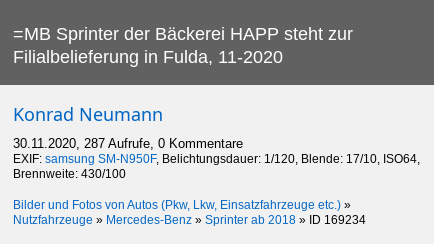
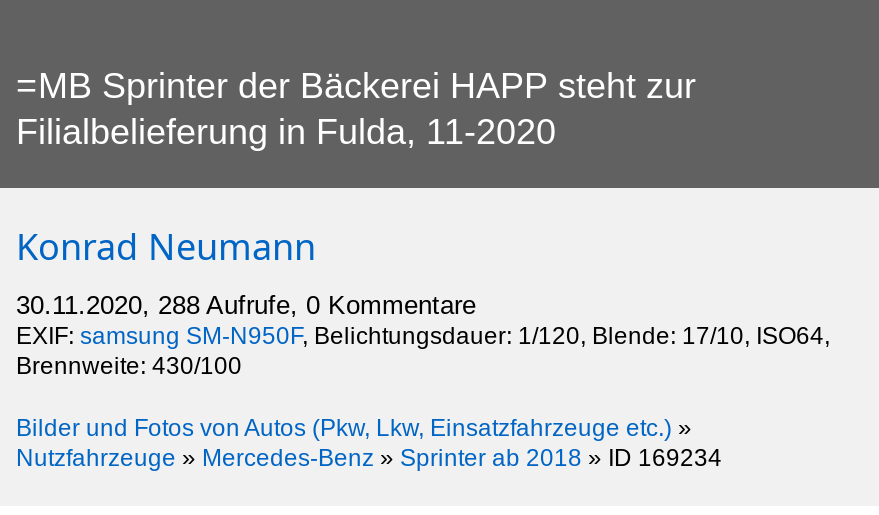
- 30.11.2020, 287 Aufrufe, 0 Kommentare
+ 30.11.2020, 288 Aufrufe, 0 Kommentare
